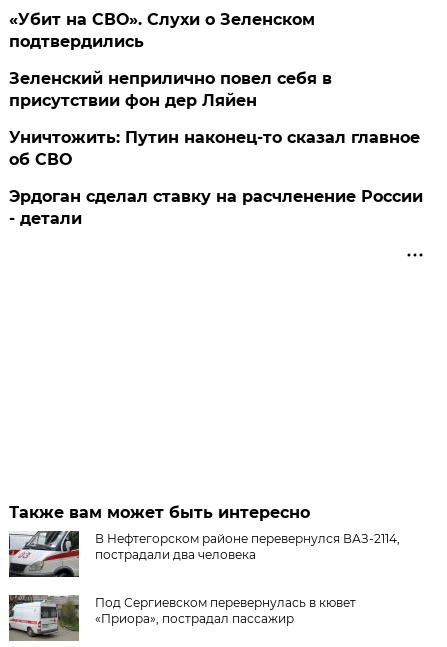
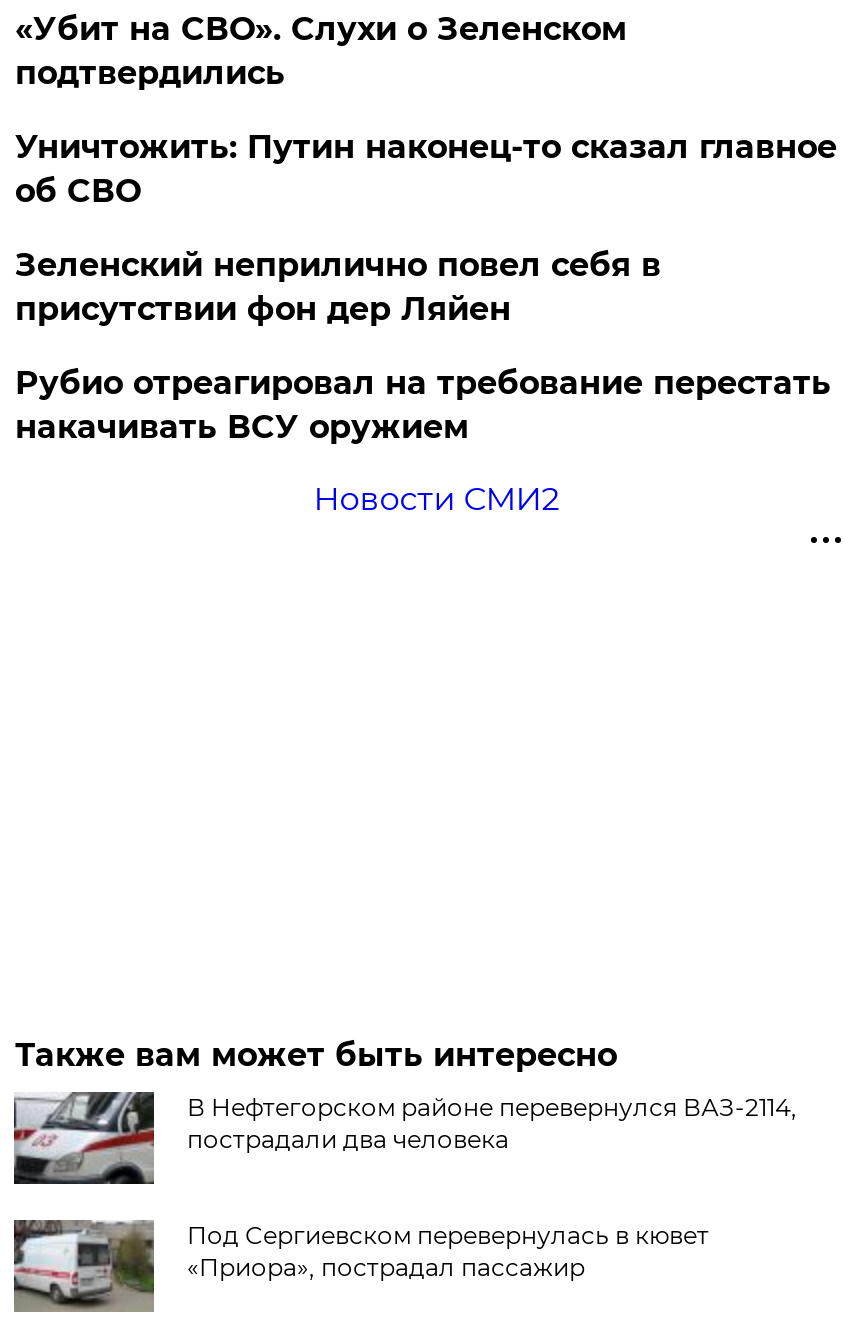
moved down: Зеленский неприлично повел cебя в | присутствии фон дер Ляйен

+ Рубио отреагировал на требование перестать
+ накачивать ВСУ оружием

moved up: Уничтожить: Путин наконец-то сказал главное | об СВО

- Эрдоган сделал ставку на расчленение России
- - детали
+ Новости СМИ2
